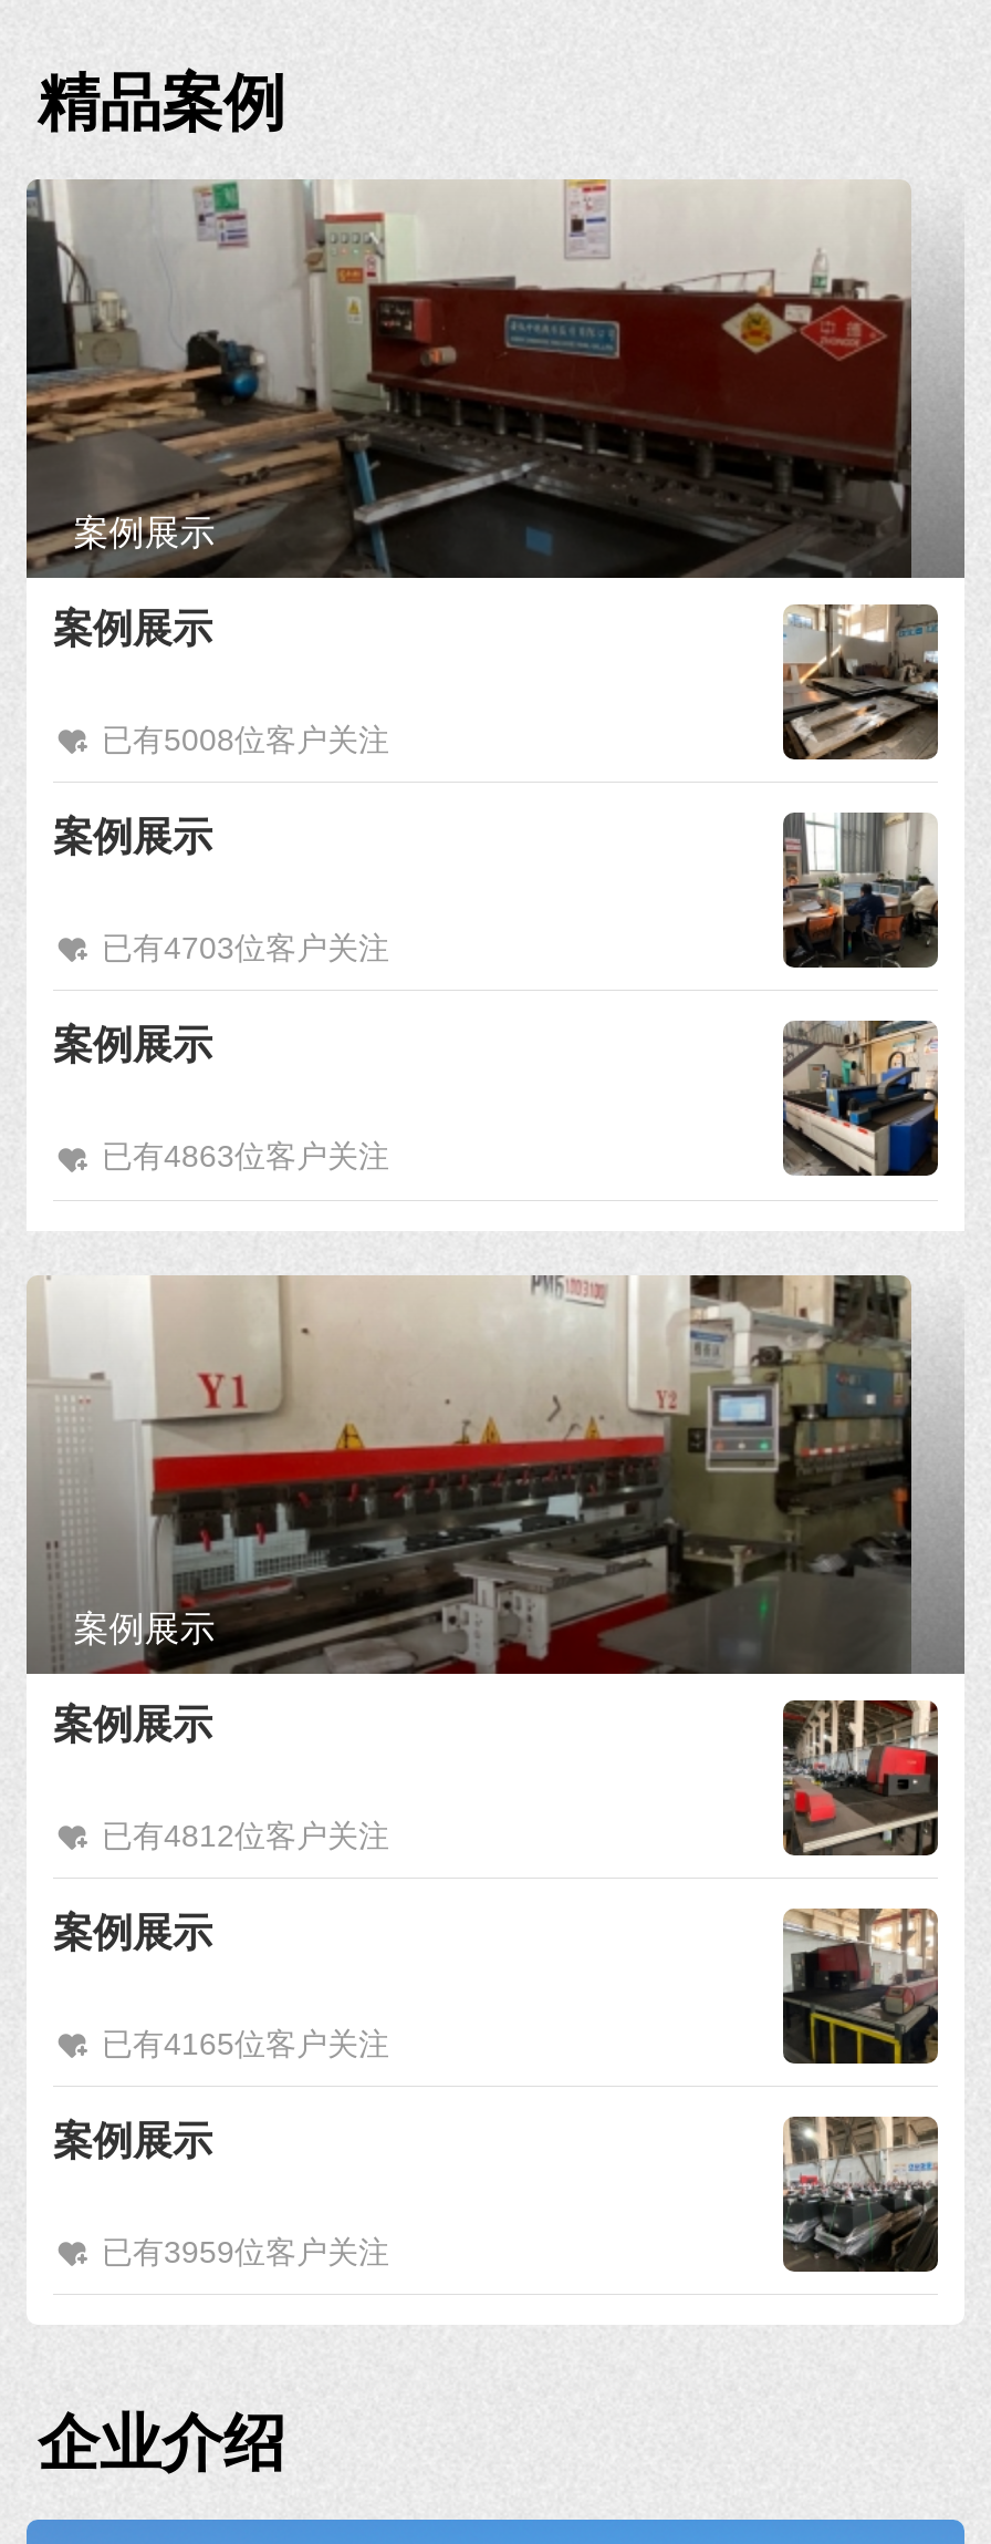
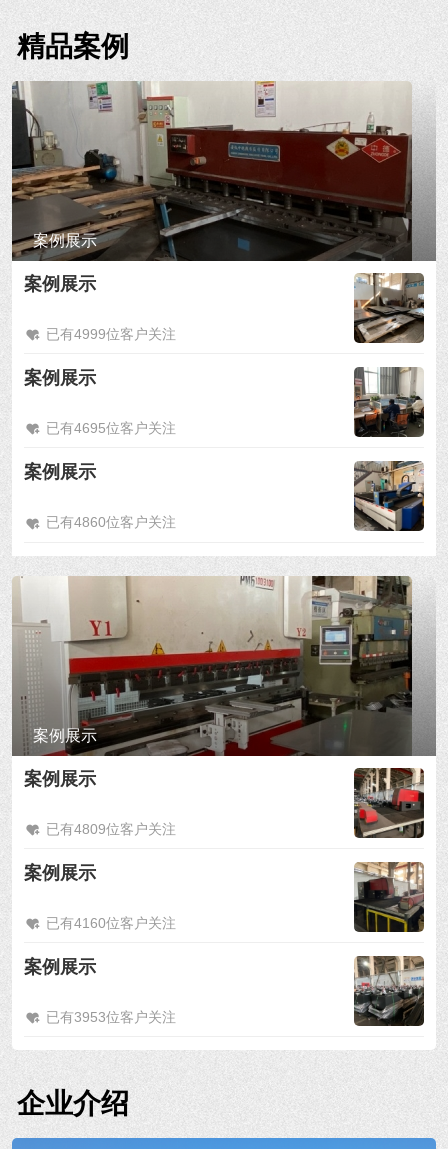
- 已有5008位客户关注
+ 已有4999位客户关注

- 已有4703位客户关注
+ 已有4695位客户关注

- 已有4863位客户关注
+ 已有4860位客户关注

- 已有4812位客户关注
+ 已有4809位客户关注

- 已有4165位客户关注
+ 已有4160位客户关注

- 已有3959位客户关注
+ 已有3953位客户关注
